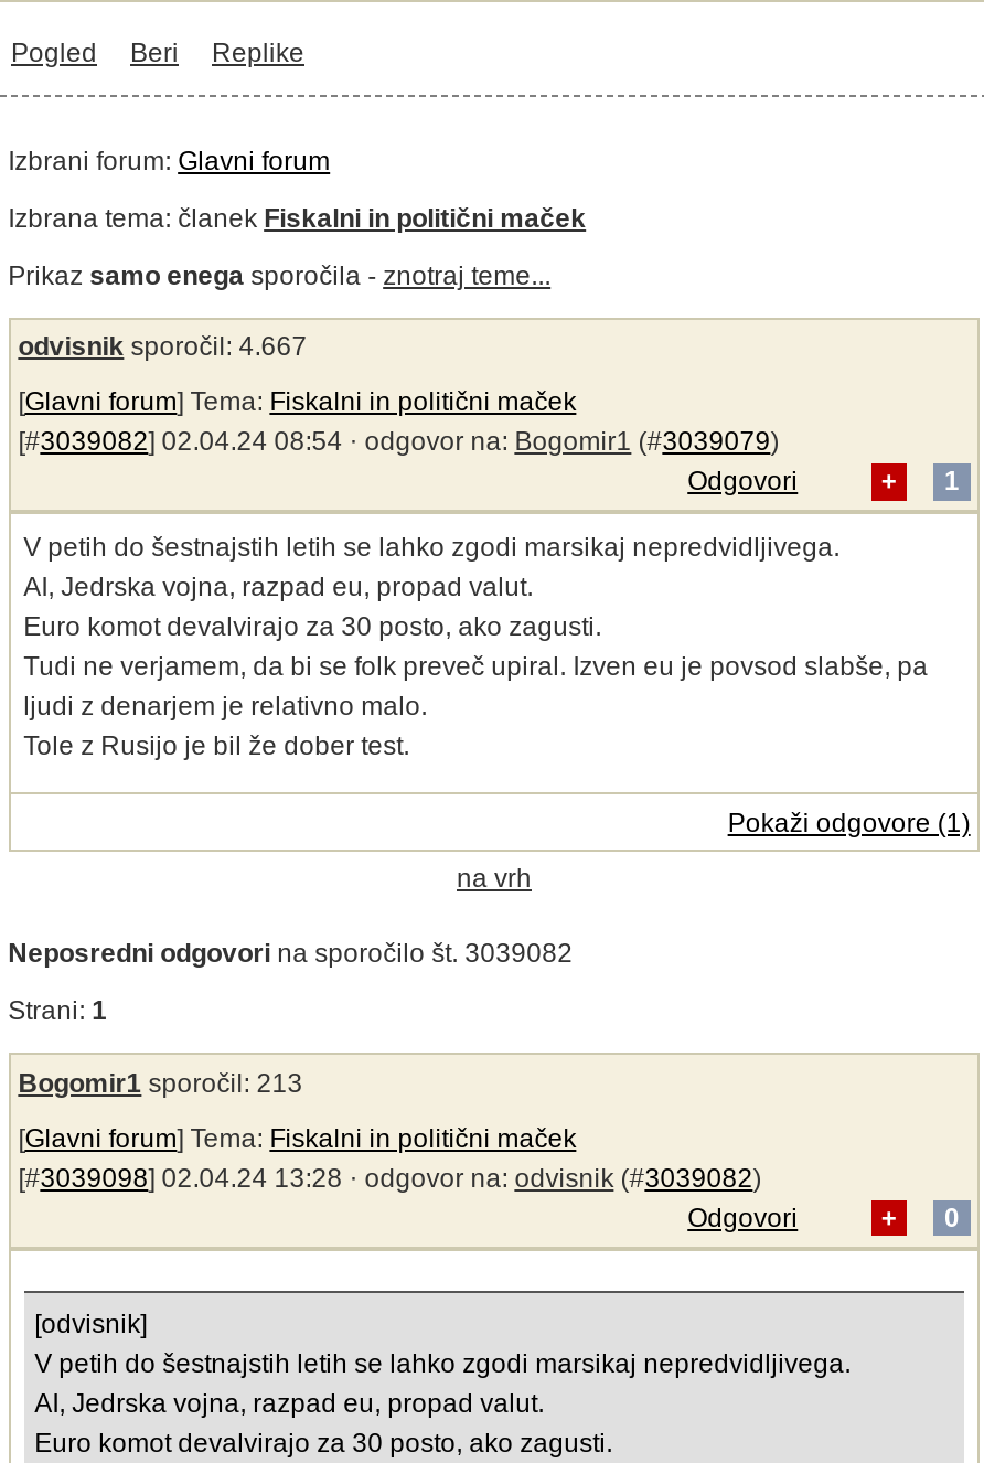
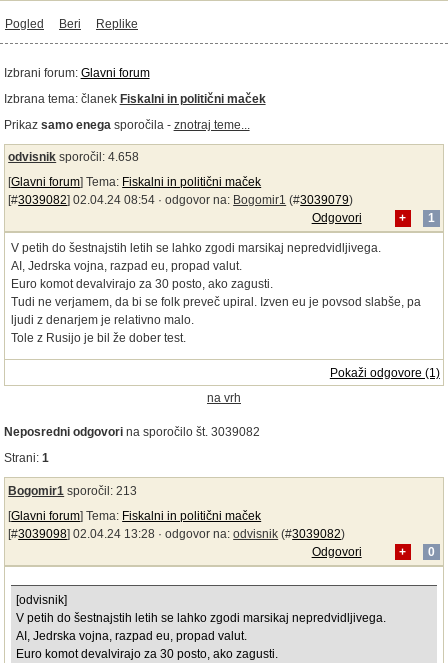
- odvisnik sporočil: 4.667
+ odvisnik sporočil: 4.658
